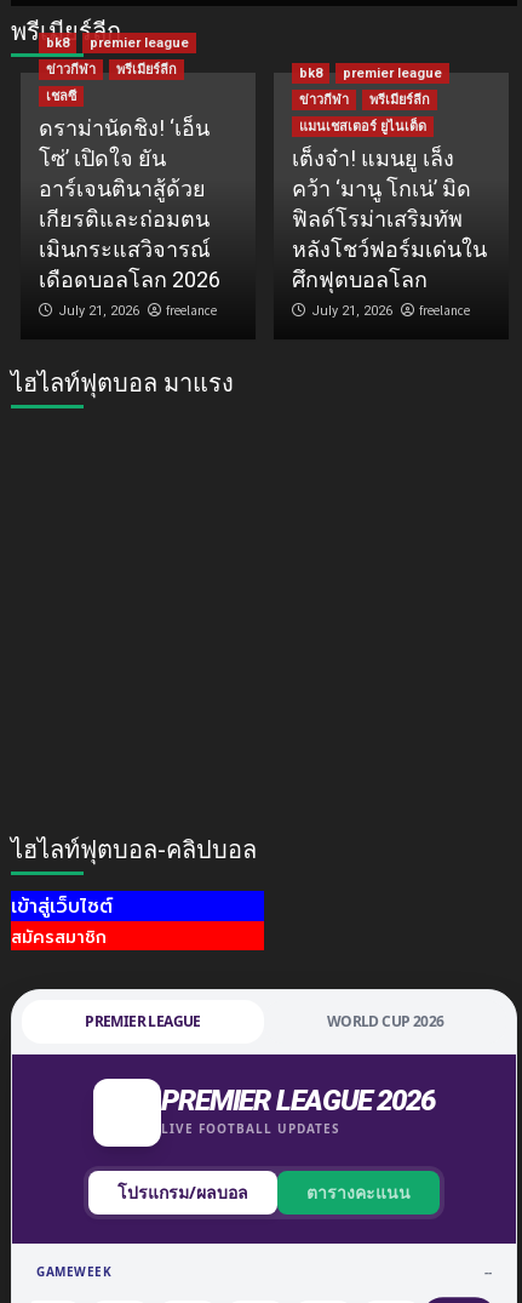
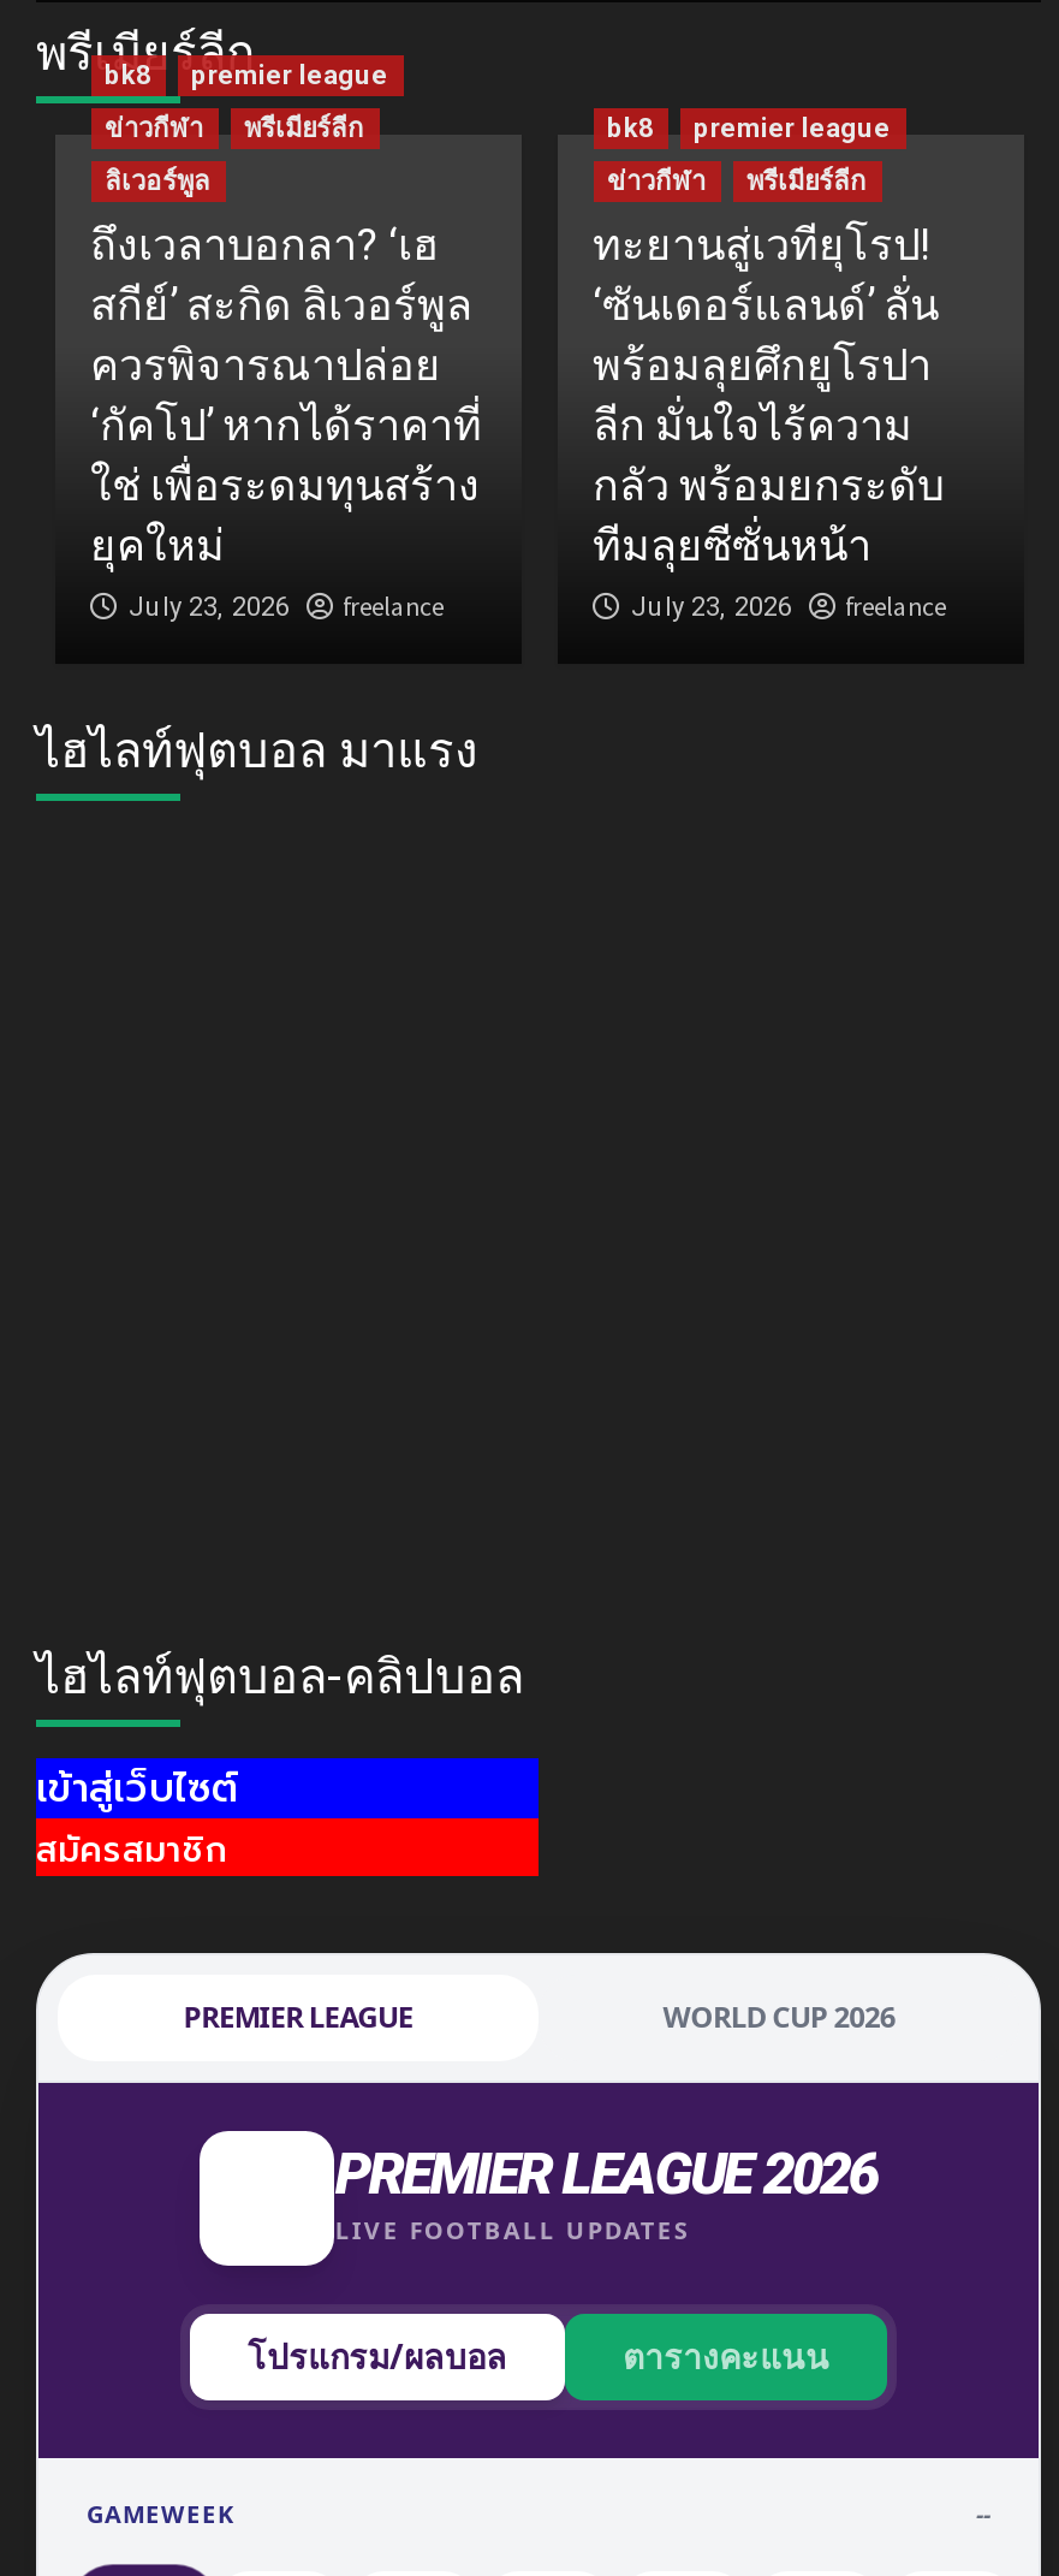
- เชลซี
- ดราม่านัดชิง! ‘เอ็น
- โซ่’ เปิดใจ ยัน
- อาร์เจนตินาสู้ด้วย
- เกียรติและถ่อมตน
- เมินกระแสวิจารณ์
- เดือดบอลโลก 2026
- July 21, 2026
+ ลิเวอร์พูล
+ ถึงเวลาบอกลา? ‘เฮ
+ สกีย์’ สะกิด ลิเวอร์พูล
+ ควรพิจารณาปล่อย
+ ‘กัคโป’ หากได้ราคาที่
+ ใช่ เพื่อระดมทุนสร้าง
+ ยุคใหม่
+ July 23, 2026

- แมนเชสเตอร์ ยูไนเต็ด
- เต็งจ๋า! แมนยู เล็ง
- คว้า ‘มานู โกเน่’ มิด
- ฟิลด์โรม่าเสริมทัพ
- หลังโชว์ฟอร์มเด่นใน
- ศึกฟุตบอลโลก
- July 21, 2026
+ ทะยานสู่เวทียุโรป!
+ ‘ซันเดอร์แลนด์’ ลั่น
+ พร้อมลุยศึกยูโรปา
+ ลีก มั่นใจไร้ความ
+ กลัว พร้อมยกระดับ
+ ทีมลุยซีซั่นหน้า
+ July 23, 2026
